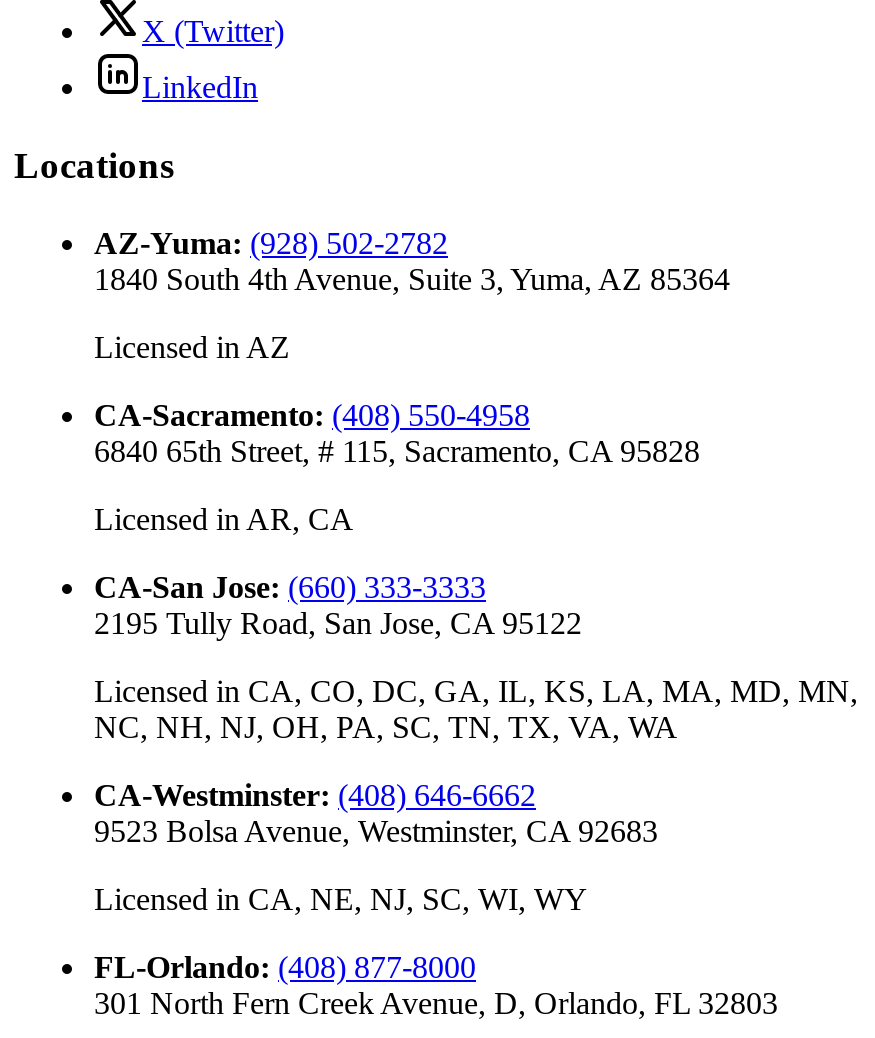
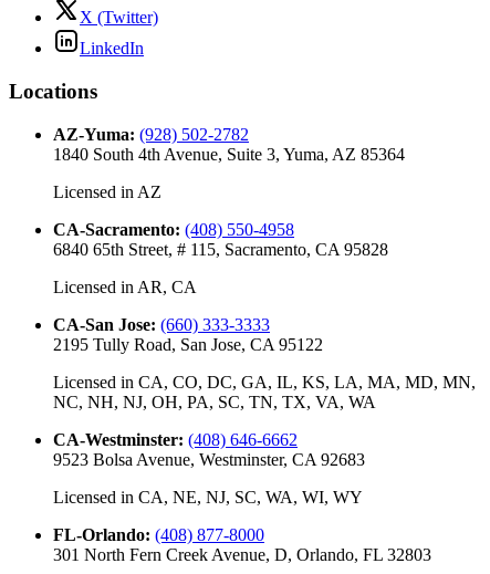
- Licensed in CA, NE, NJ, SC, WI, WY
+ Licensed in CA, NE, NJ, SC, WA, WI, WY
